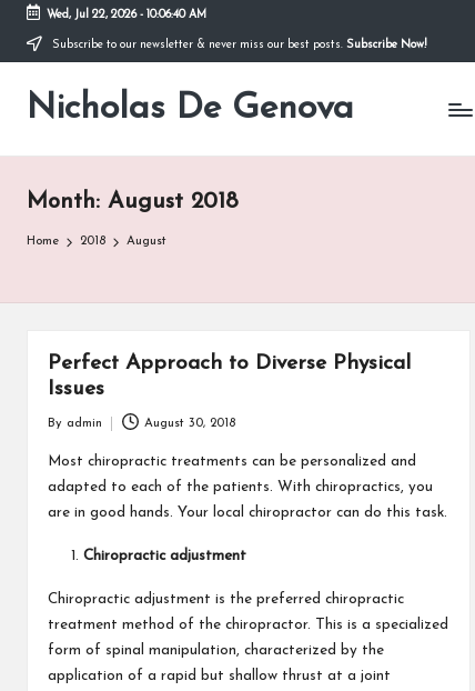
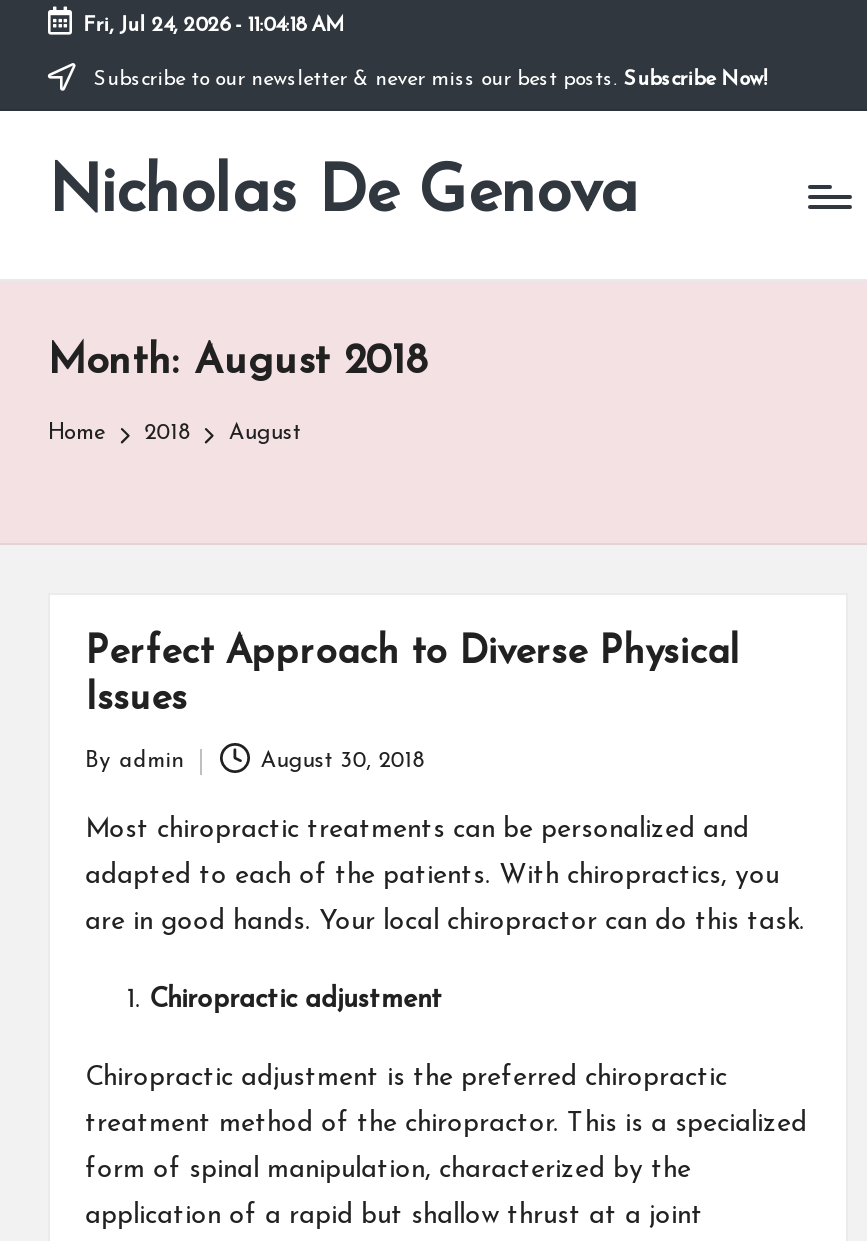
- Wed, Jul 22, 2026 - 10:06:40 AM
+ Fri, Jul 24, 2026 - 11:04:18 AM
